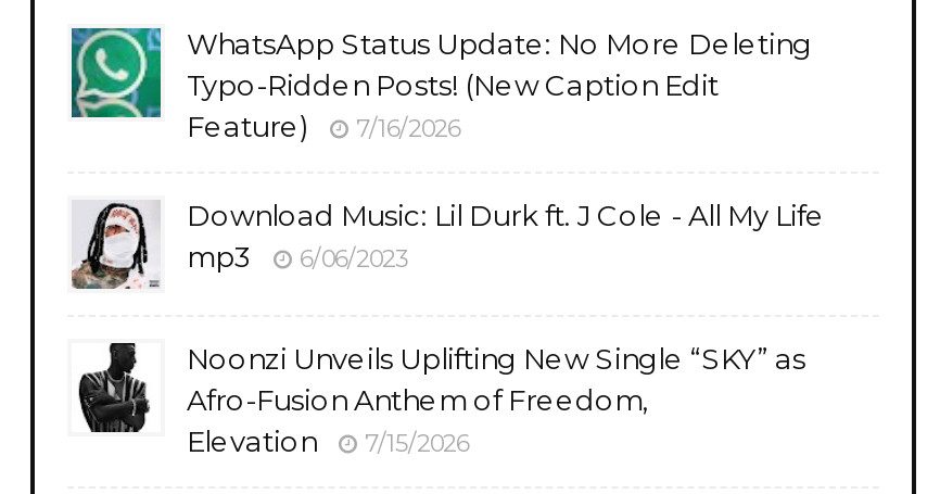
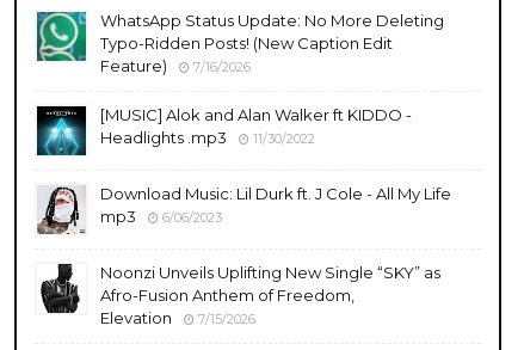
+ [image]
+ [MUSIC] Alok and Alan Walker ft KIDDO -
+ Headlights .mp3
+ 11/30/2022
